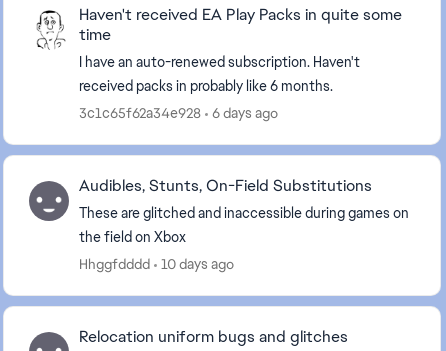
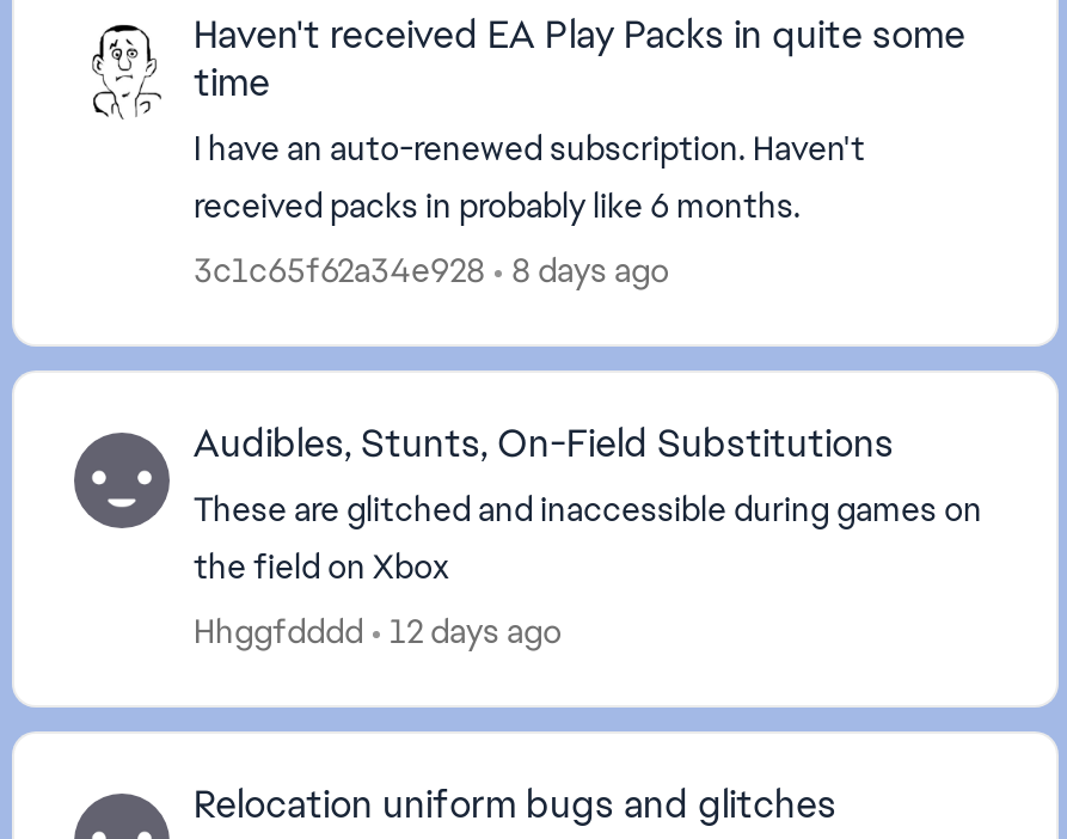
- 3c1c65f62a34e928 6 days ago
+ 3c1c65f62a34e928 8 days ago

- Hhggfdddd 10 days ago
+ Hhggfdddd 12 days ago
